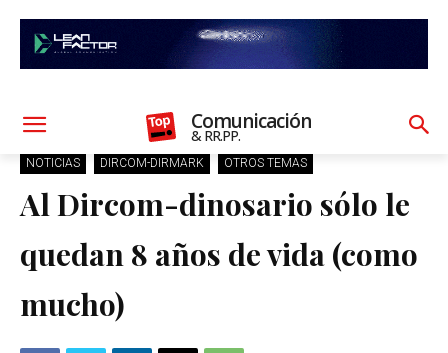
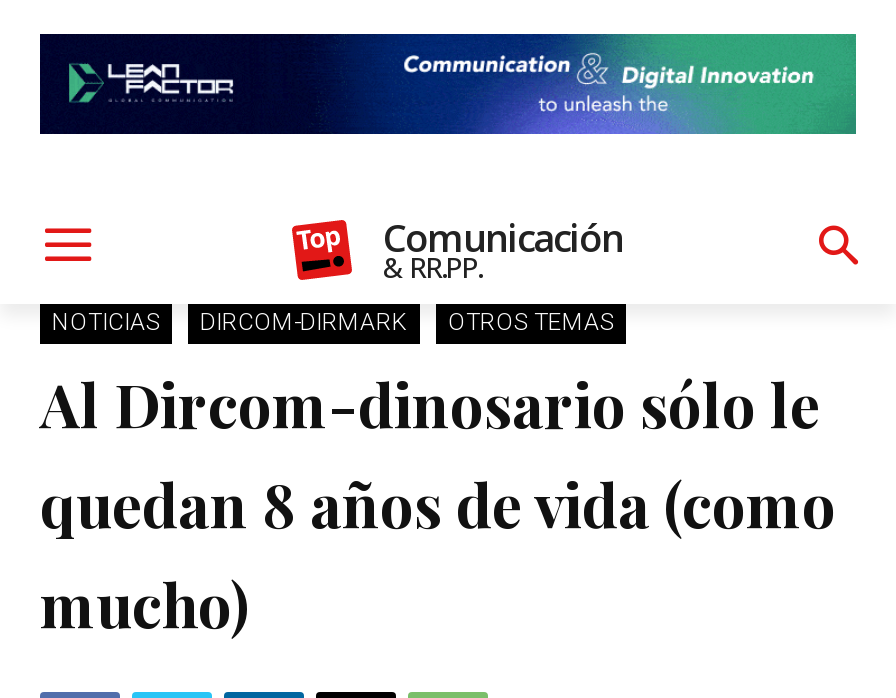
- [image]
+ [image]
